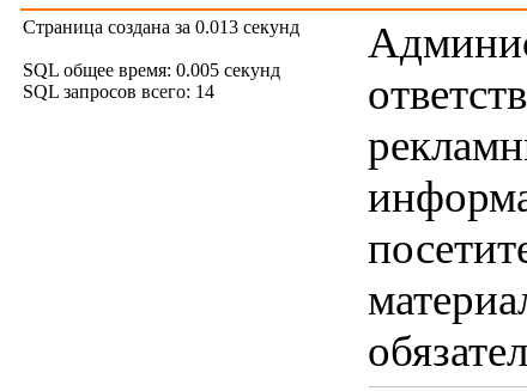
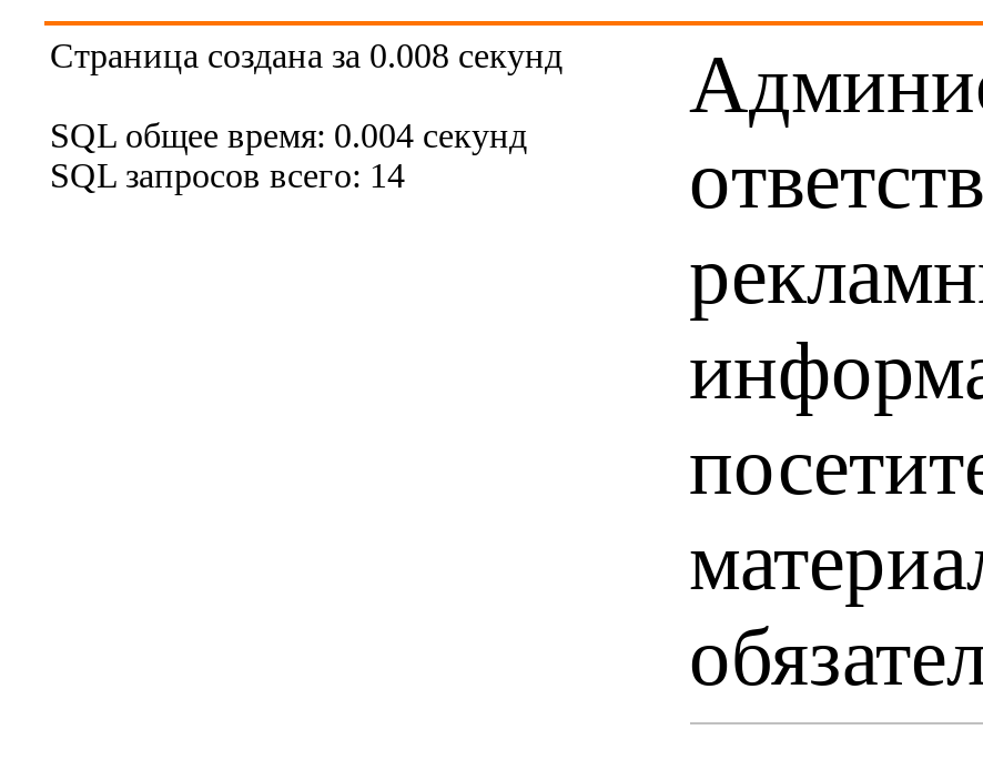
- Страница создана за 0.013 секунд
+ Страница создана за 0.008 секунд

- SQL общее время: 0.005 секунд
+ SQL общее время: 0.004 секунд
